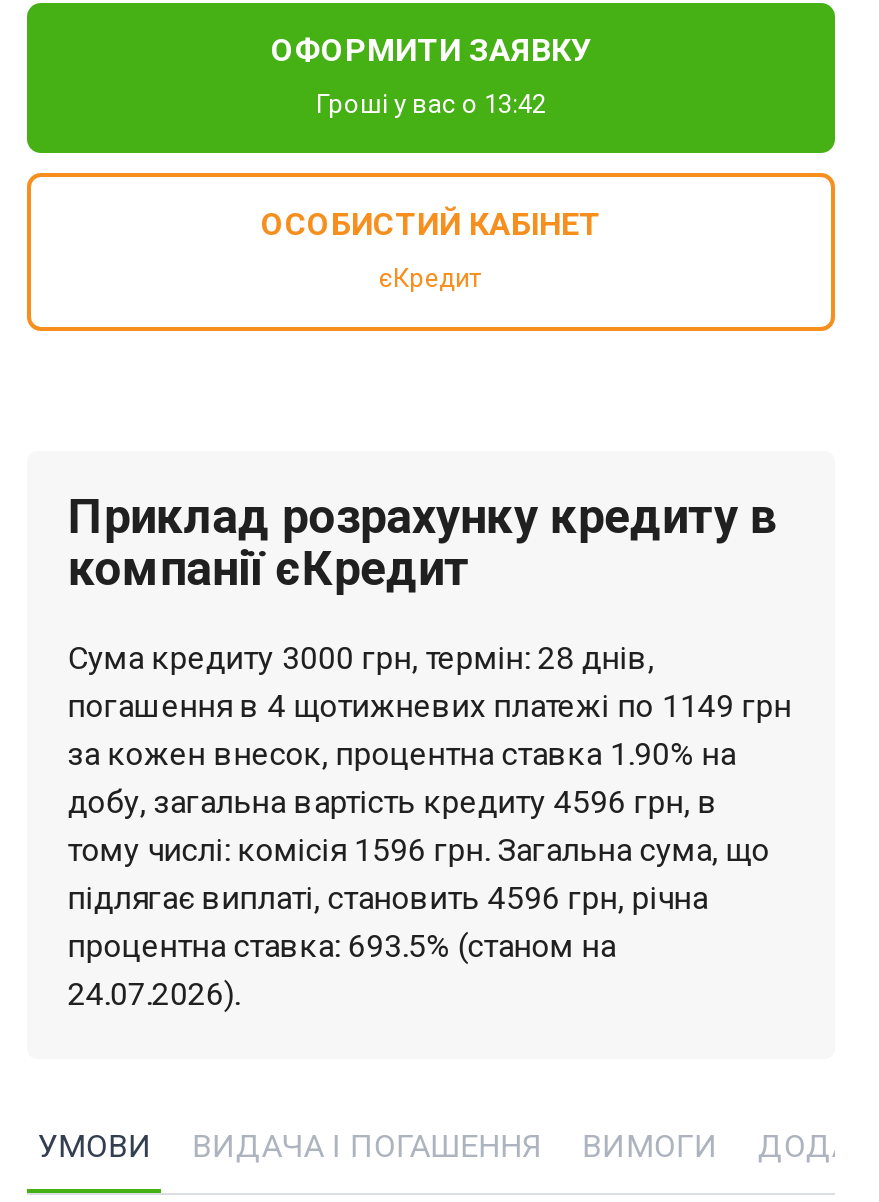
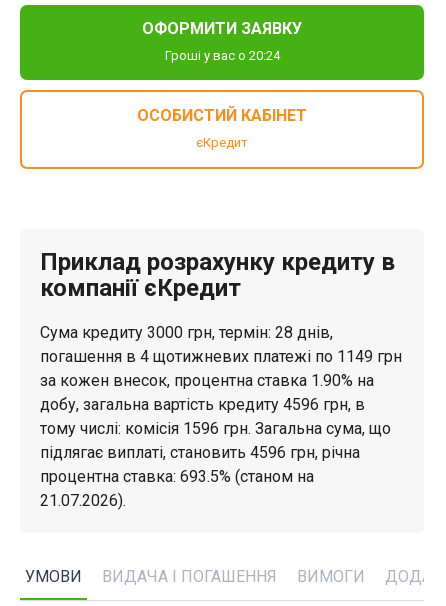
- Гроші у вас о 13:42
+ Гроші у вас о 20:24

- 24.07.2026).
+ 21.07.2026).
